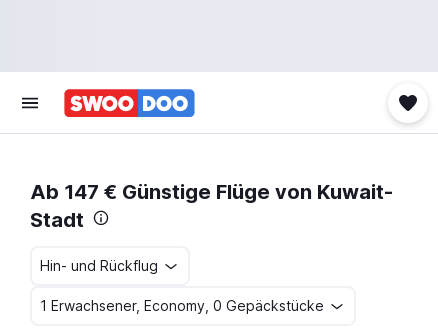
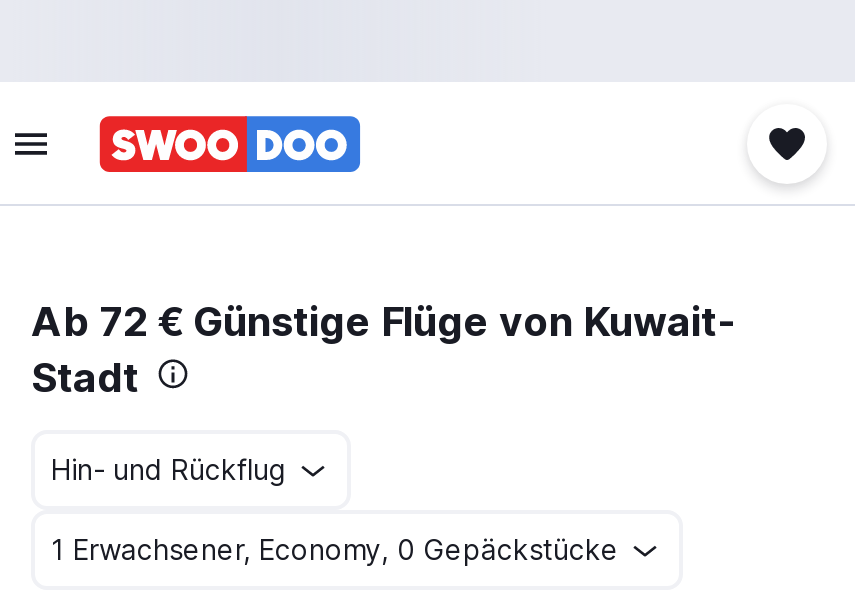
- Ab 147 € Günstige Flüge von Kuwait-
+ Ab 72 € Günstige Flüge von Kuwait-
